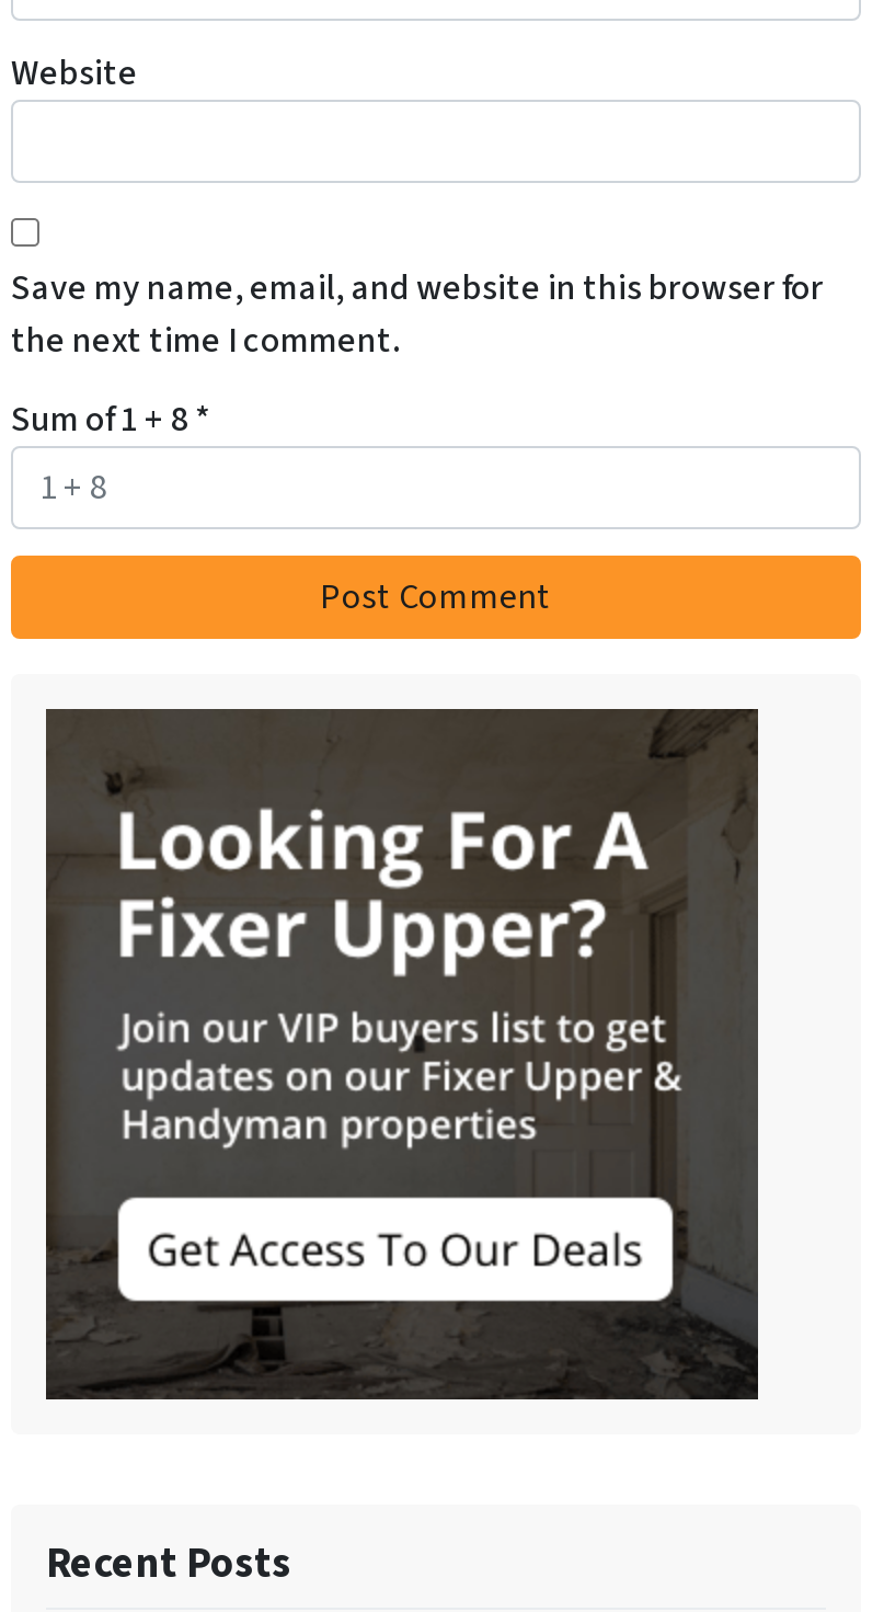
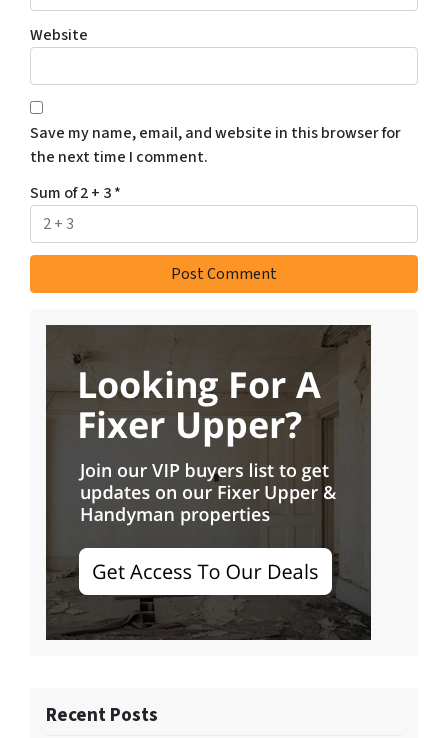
- Sum of 1 + 8 *
+ Sum of 2 + 3 *
